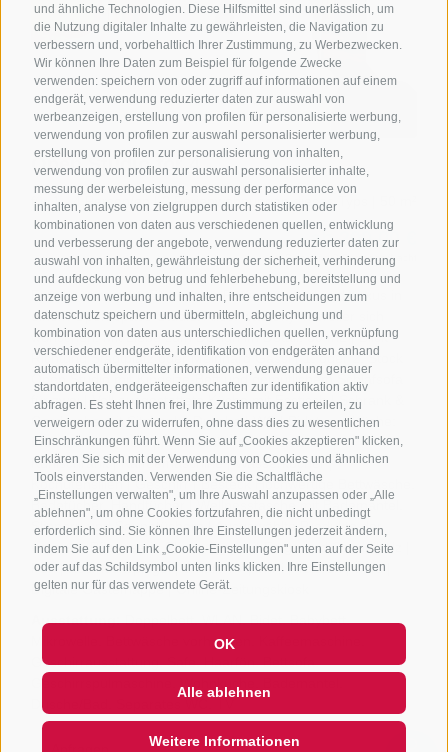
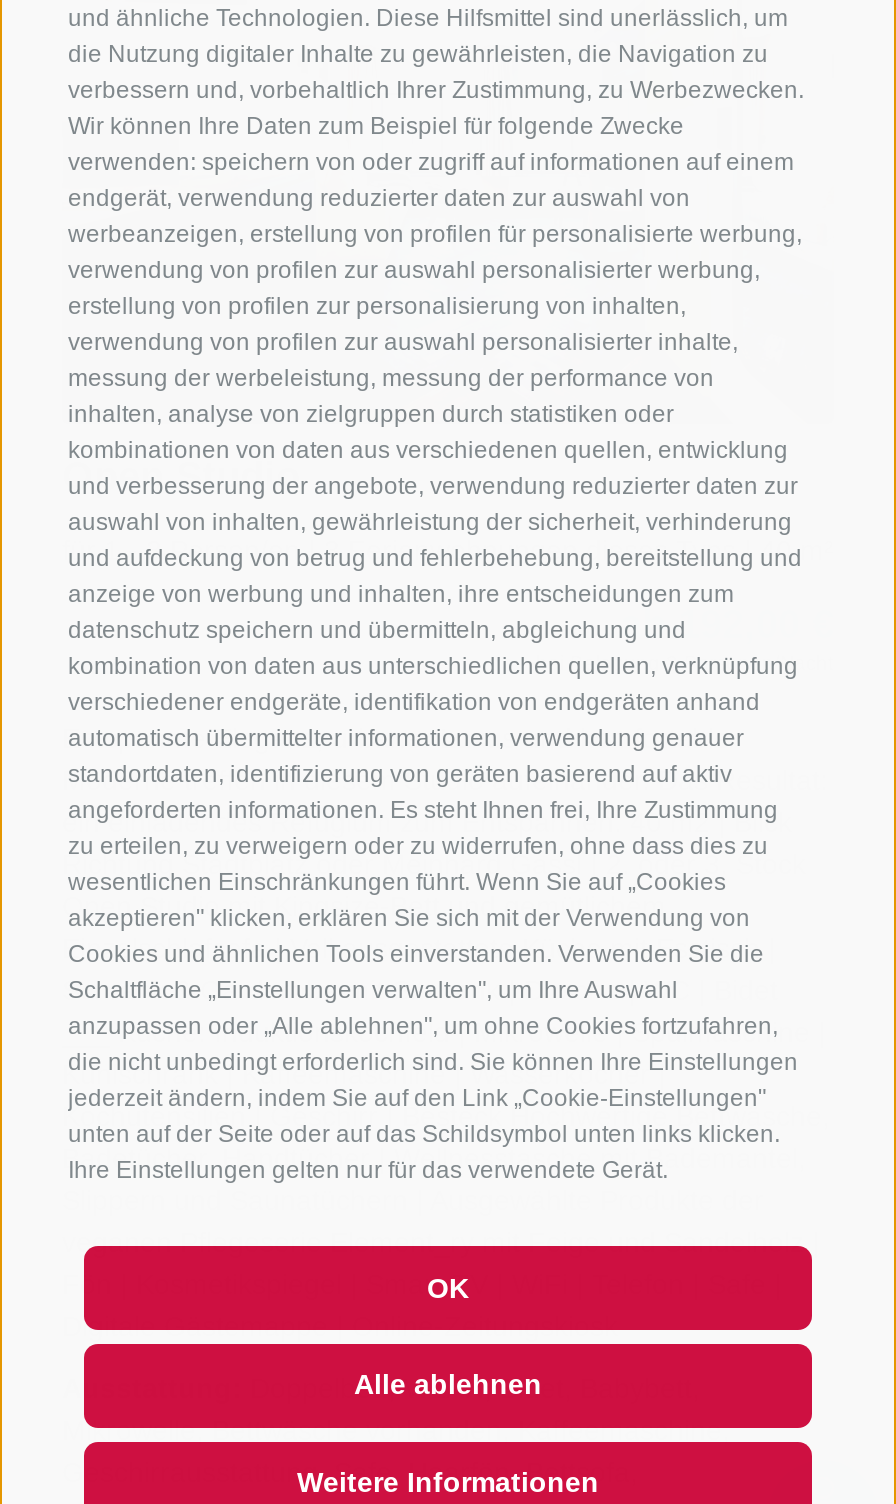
- standortdaten, endgeräteeigenschaften zur identifikation aktiv
- abfragen. Es steht Ihnen frei, Ihre Zustimmung zu erteilen, zu
- verweigern oder zu widerrufen, ohne dass dies zu wesentlichen
- Einschränkungen führt. Wenn Sie auf „Cookies akzeptieren" klicken,
- erklären Sie sich mit der Verwendung von Cookies und ähnlichen
- Tools einverstanden. Verwenden Sie die Schaltfläche
- „Einstellungen verwalten", um Ihre Auswahl anzupassen oder „Alle
- ablehnen", um ohne Cookies fortzufahren, die nicht unbedingt
- erforderlich sind. Sie können Ihre Einstellungen jederzeit ändern,
- indem Sie auf den Link „Cookie-Einstellungen" unten auf der Seite
- oder auf das Schildsymbol unten links klicken. Ihre Einstellungen
- gelten nur für das verwendete Gerät.
+ standortdaten, identifizierung von geräten basierend auf aktiv
+ angeforderten informationen. Es steht Ihnen frei, Ihre Zustimmung
+ zu erteilen, zu verweigern oder zu widerrufen, ohne dass dies zu
+ wesentlichen Einschränkungen führt. Wenn Sie auf „Cookies
+ akzeptieren" klicken, erklären Sie sich mit der Verwendung von
+ Cookies und ähnlichen Tools einverstanden. Verwenden Sie die
+ Schaltfläche „Einstellungen verwalten", um Ihre Auswahl
+ anzupassen oder „Alle ablehnen", um ohne Cookies fortzufahren,
+ die nicht unbedingt erforderlich sind. Sie können Ihre Einstellungen
+ jederzeit ändern, indem Sie auf den Link „Cookie-Einstellungen"
+ unten auf der Seite oder auf das Schildsymbol unten links klicken.
+ Ihre Einstellungen gelten nur für das verwendete Gerät.
